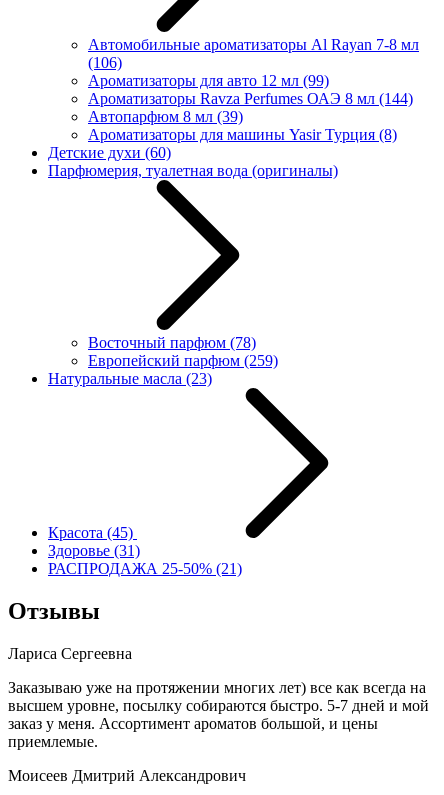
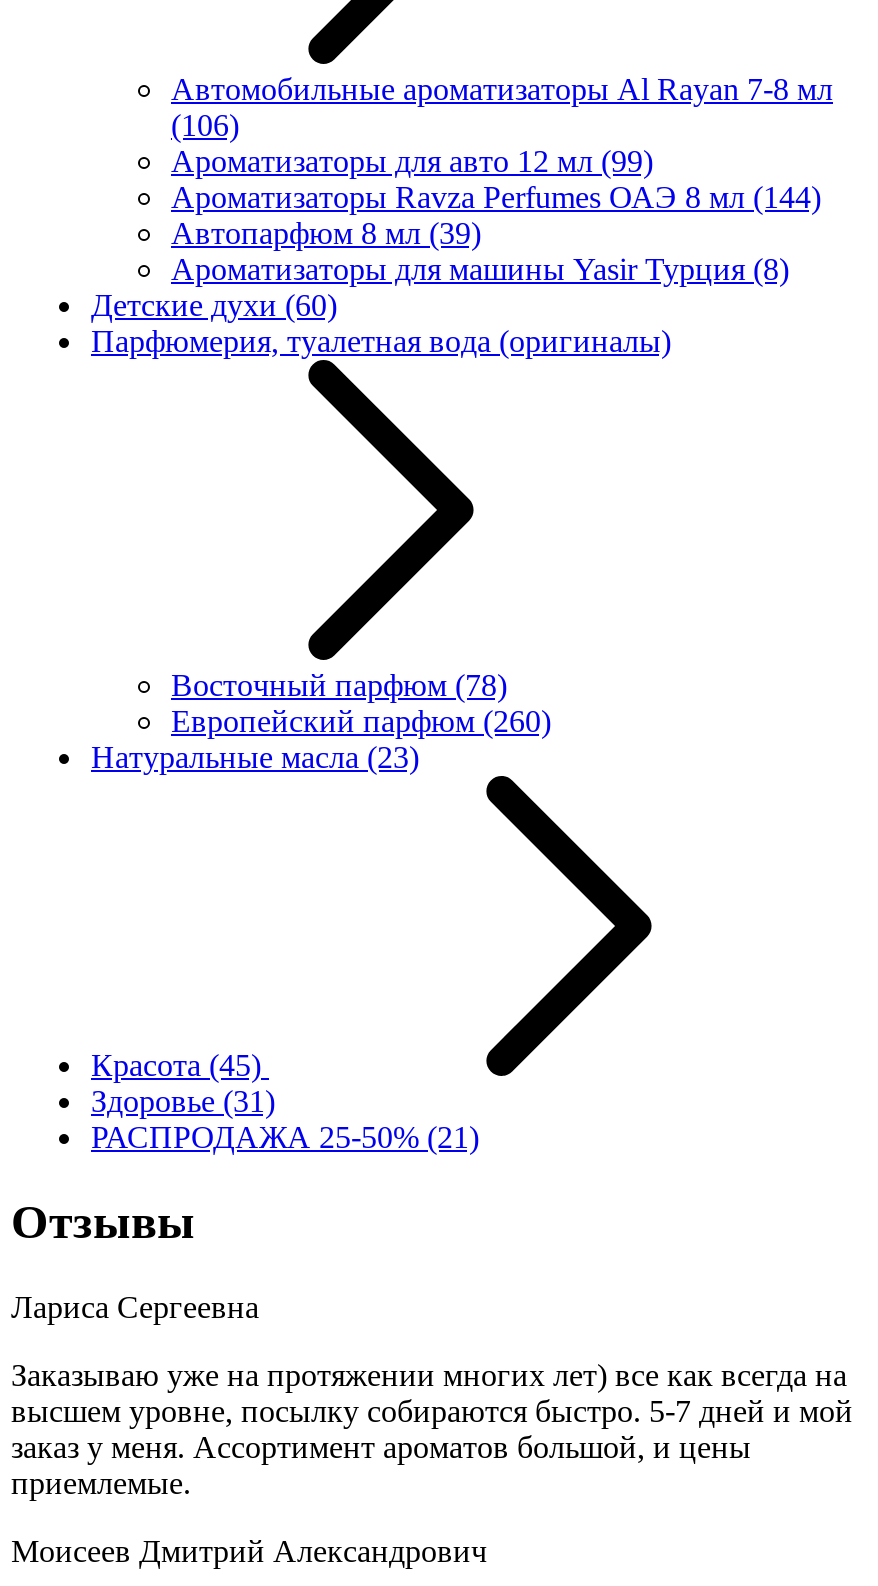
- Европейский парфюм (259)
+ Европейский парфюм (260)
